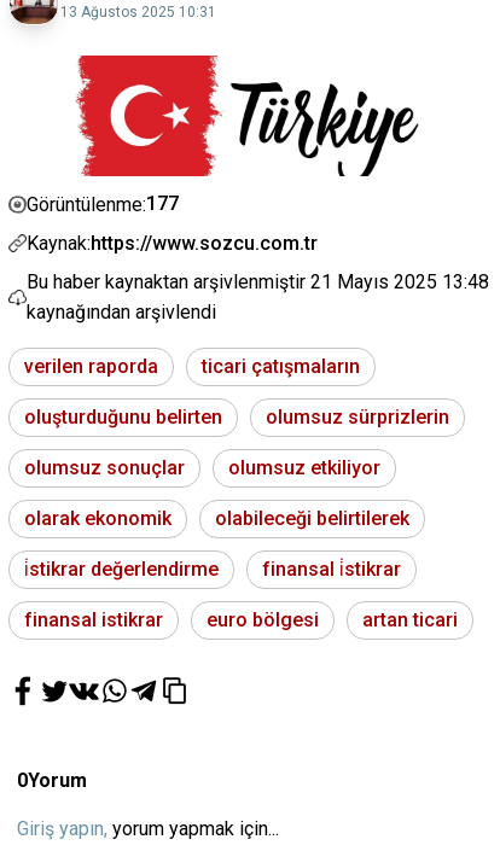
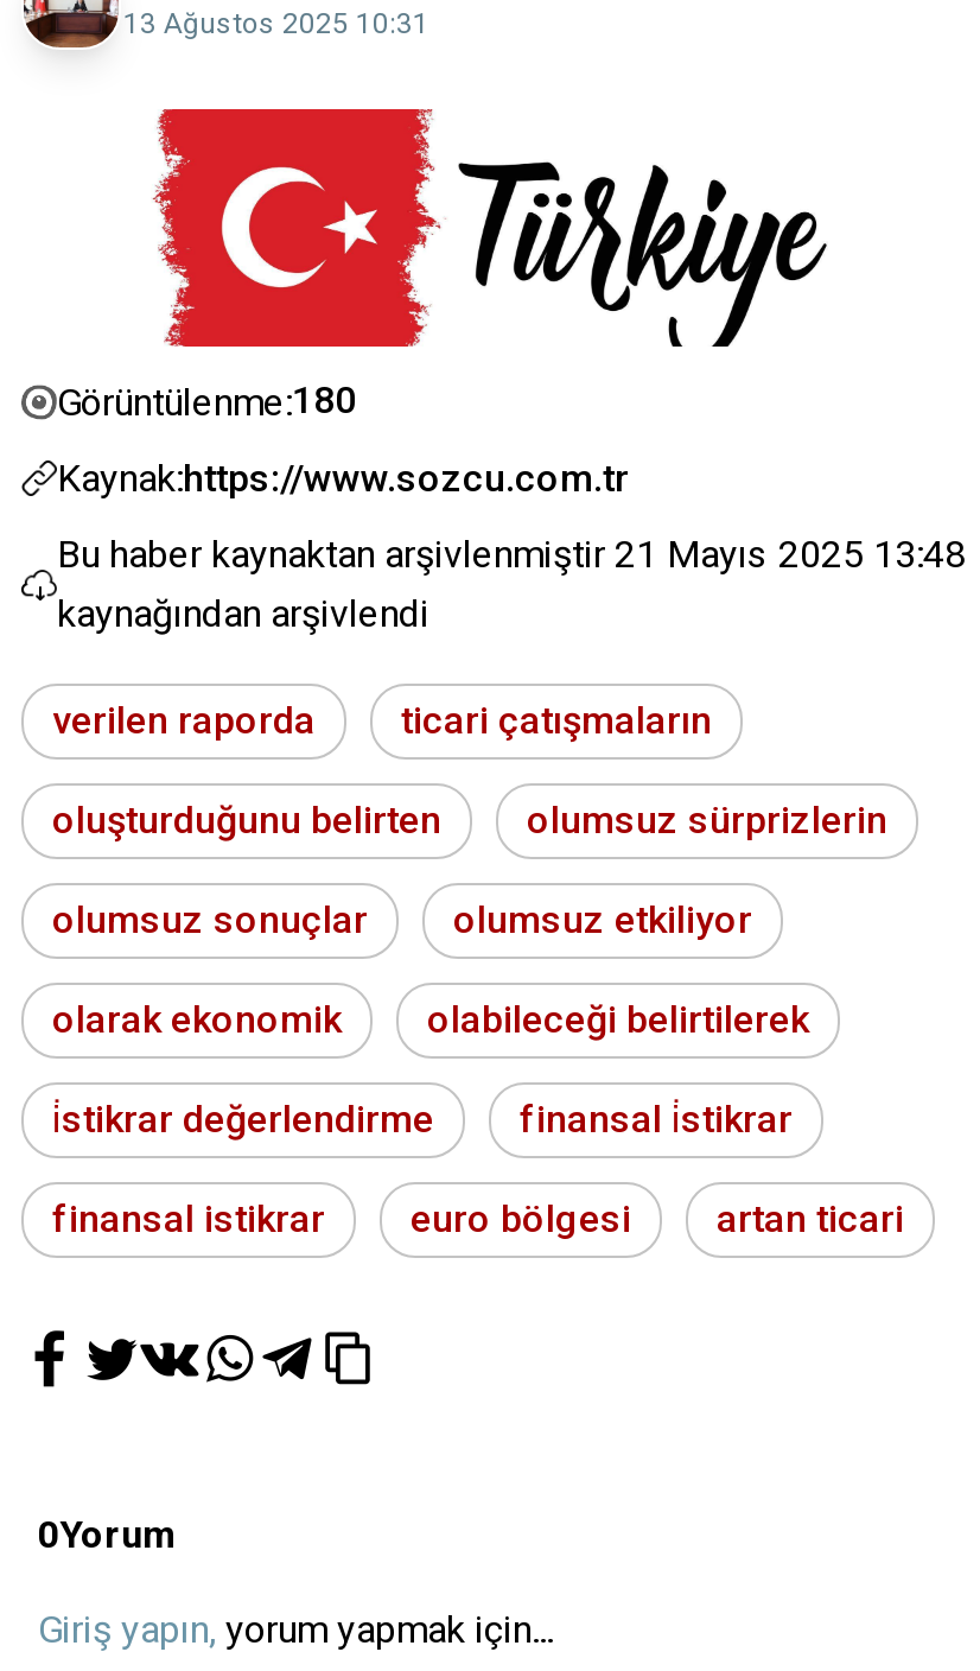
- Görüntülenme:177
+ Görüntülenme:180
